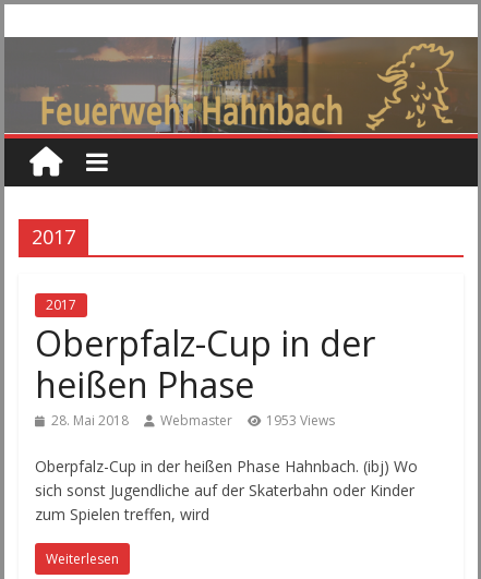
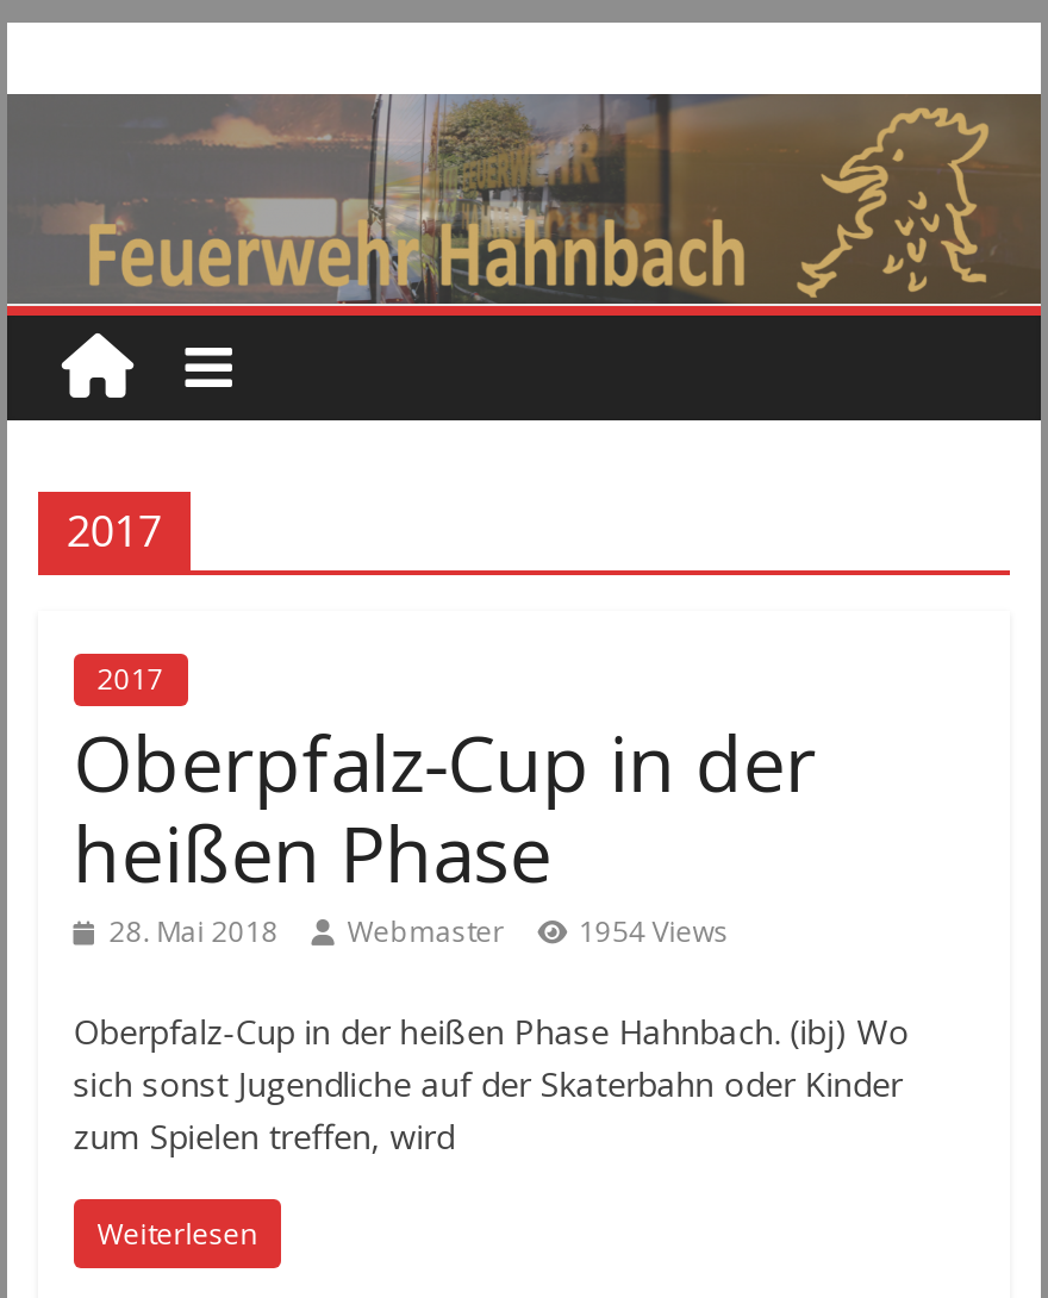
- 28. Mai 2018 Webmaster 1953 Views
+ 28. Mai 2018 Webmaster 1954 Views
